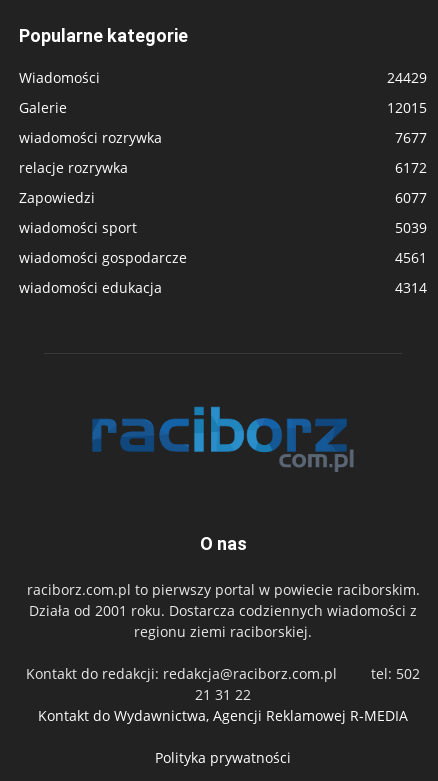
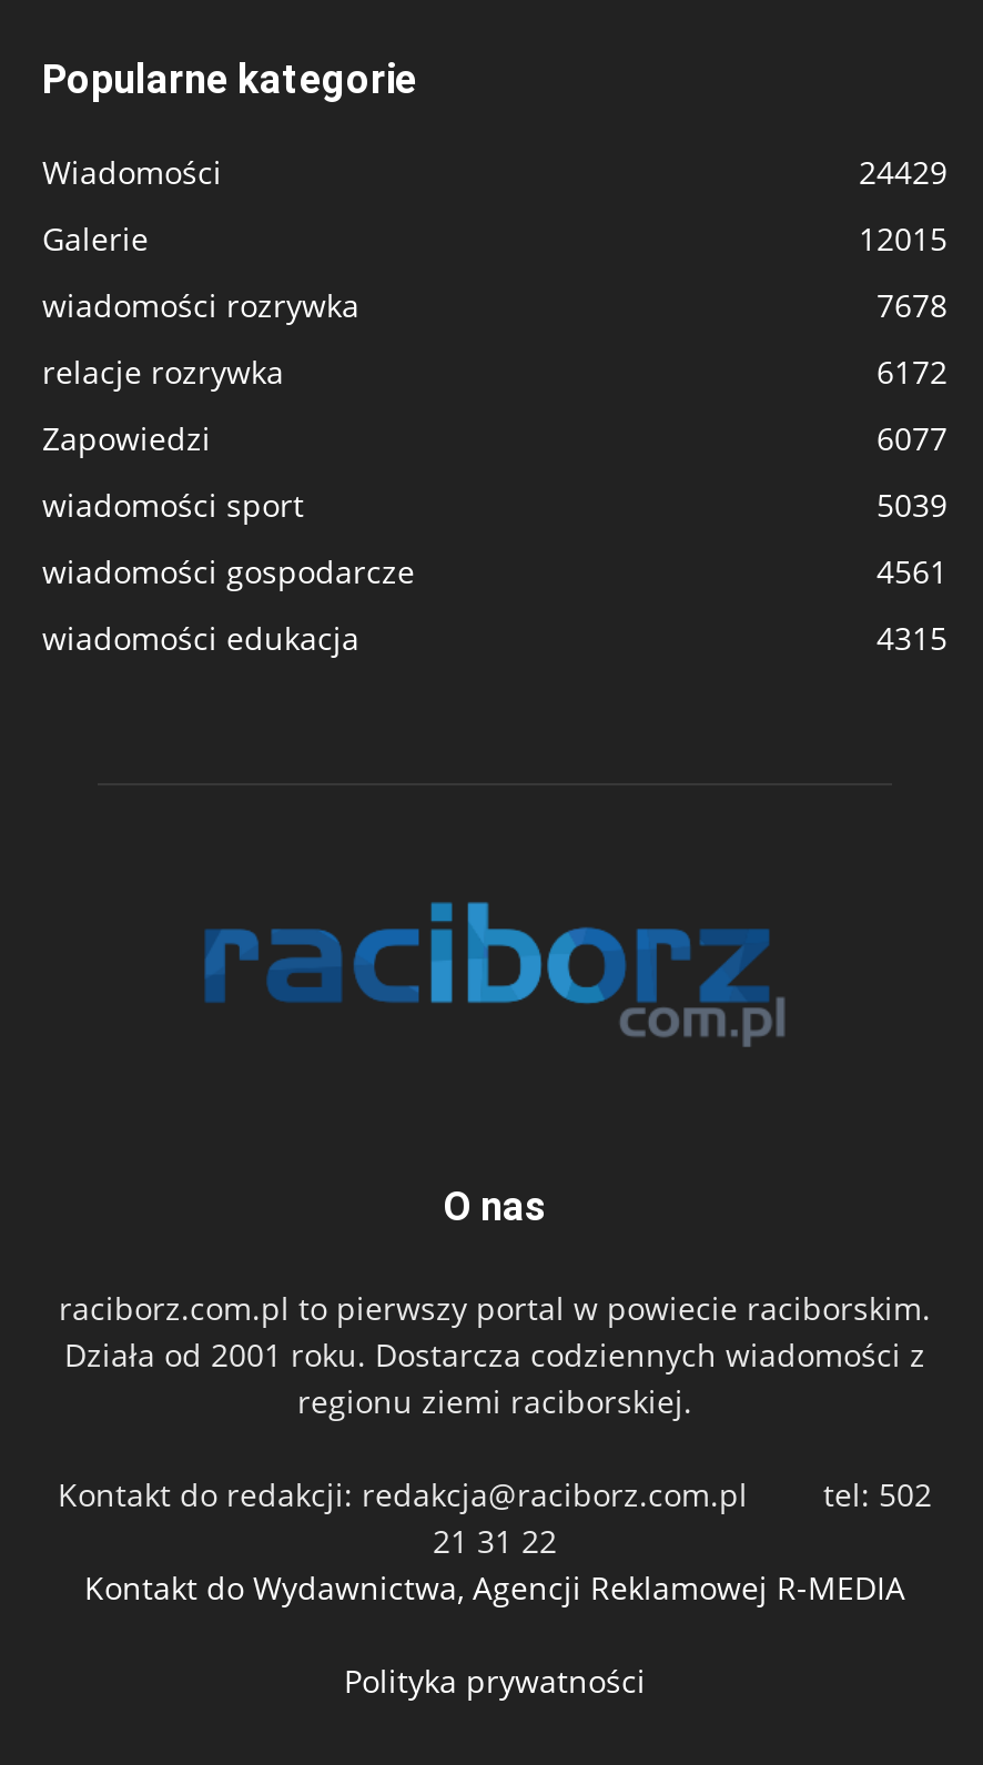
- 7677
+ 7678

- 4314
+ 4315
